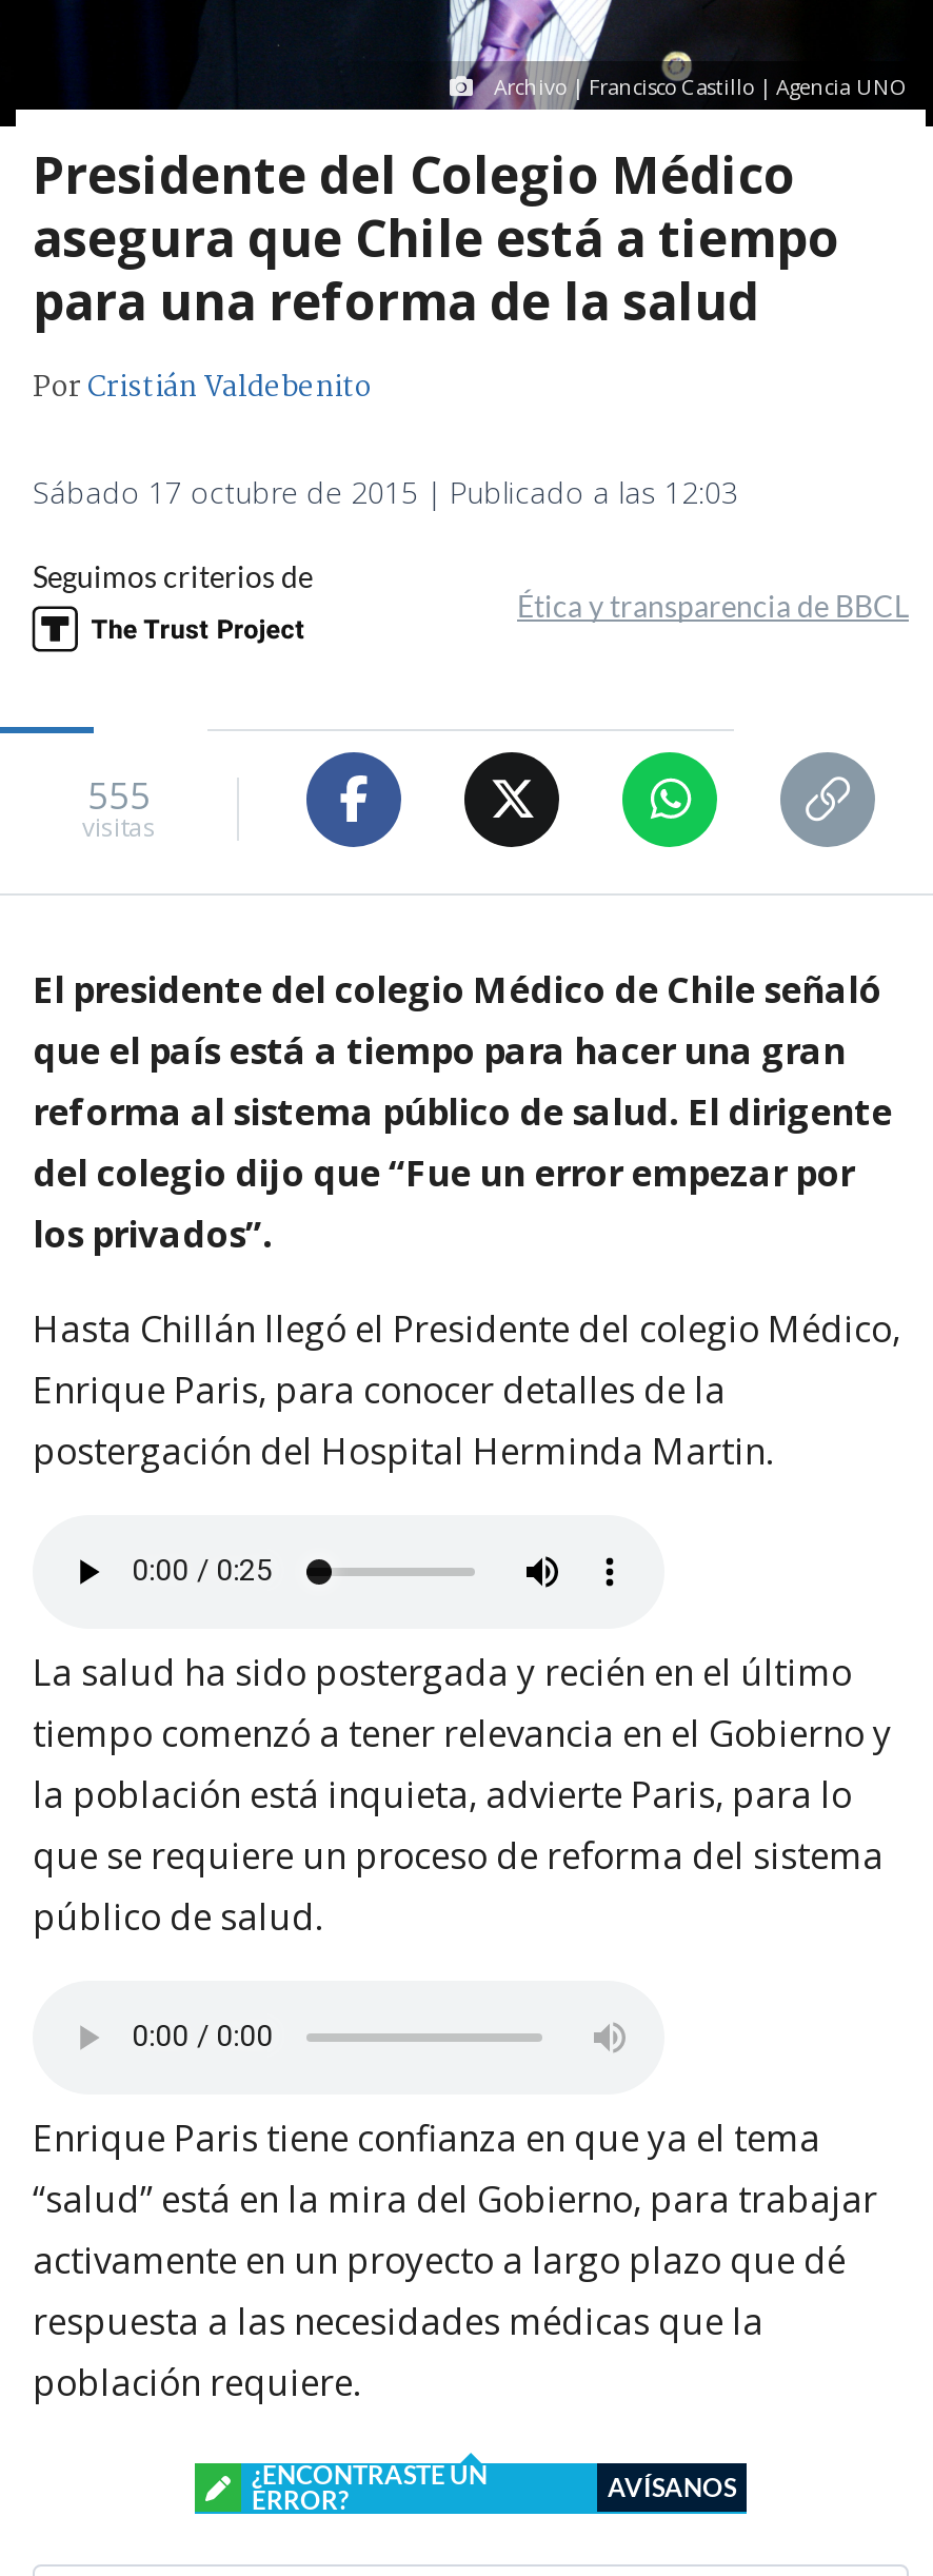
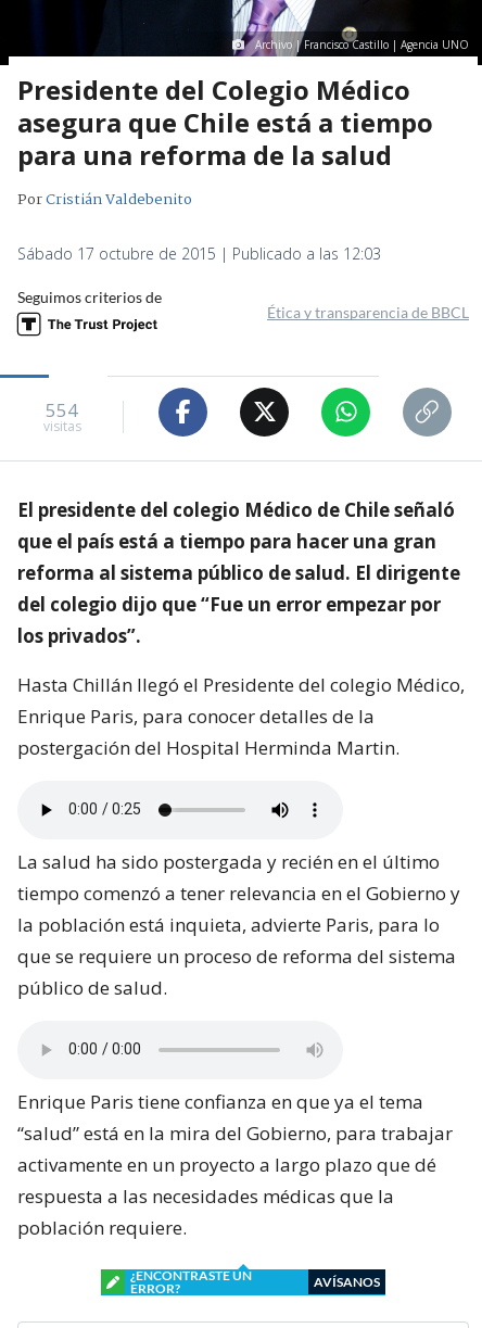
- 555
+ 554
